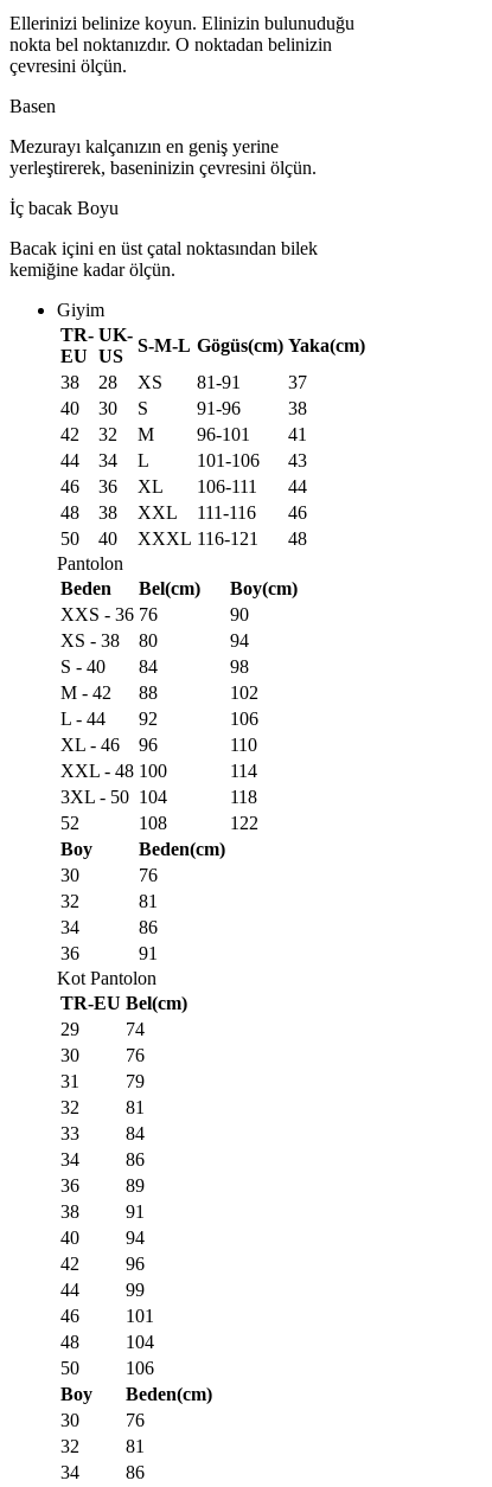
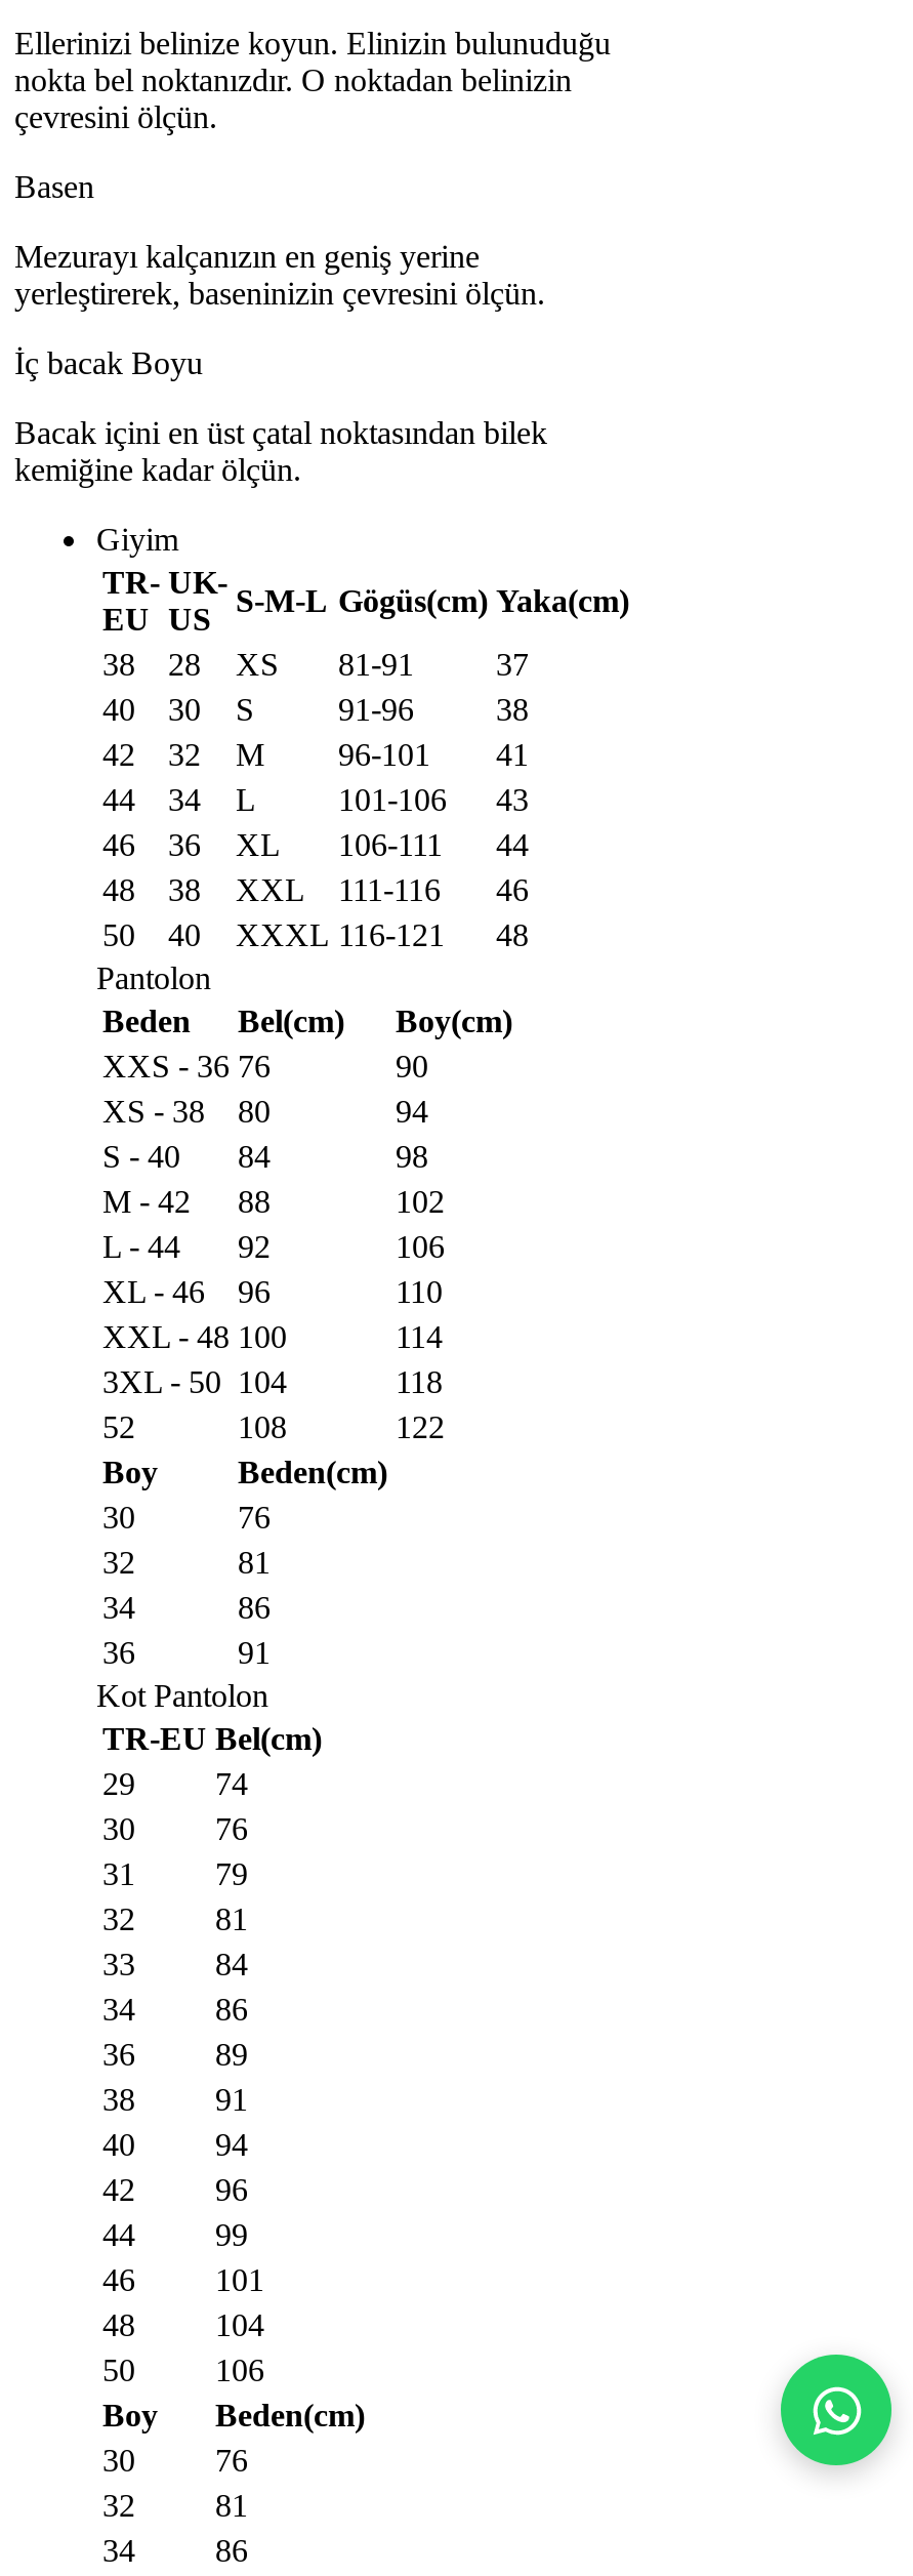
+ [image]
